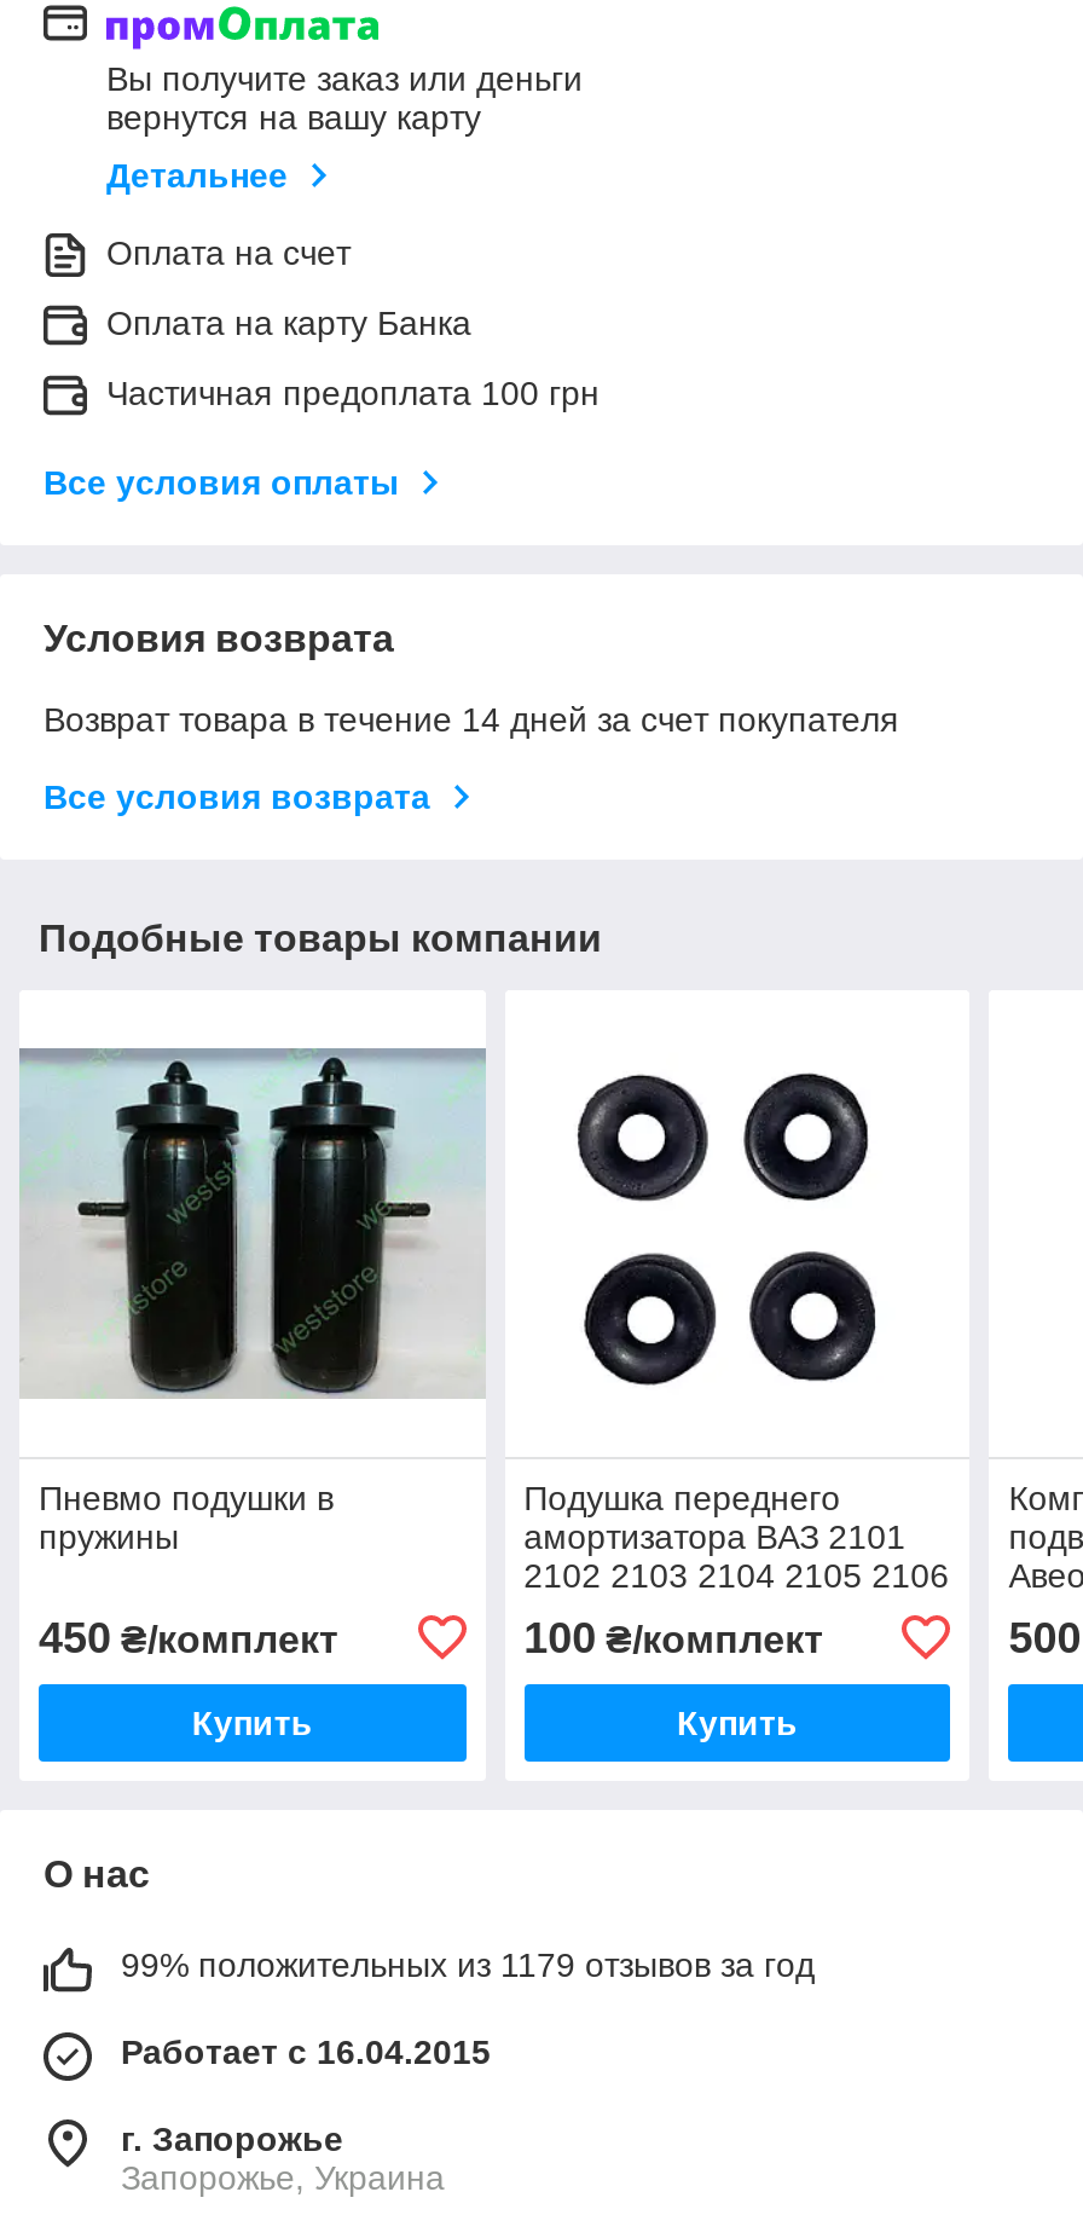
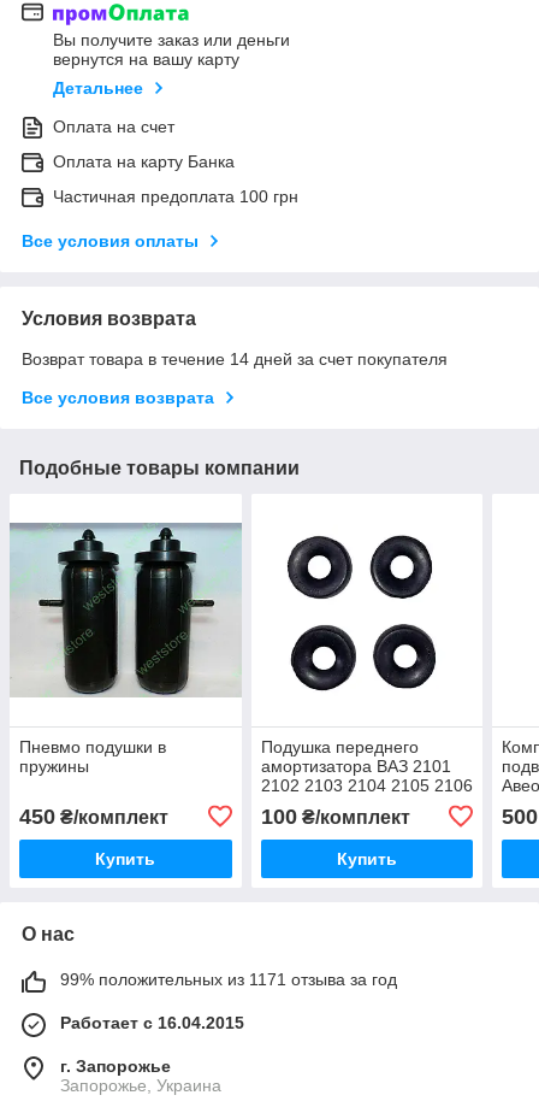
- 99% положительных из 1179 отзывов за год
+ 99% положительных из 1171 отзыва за год
